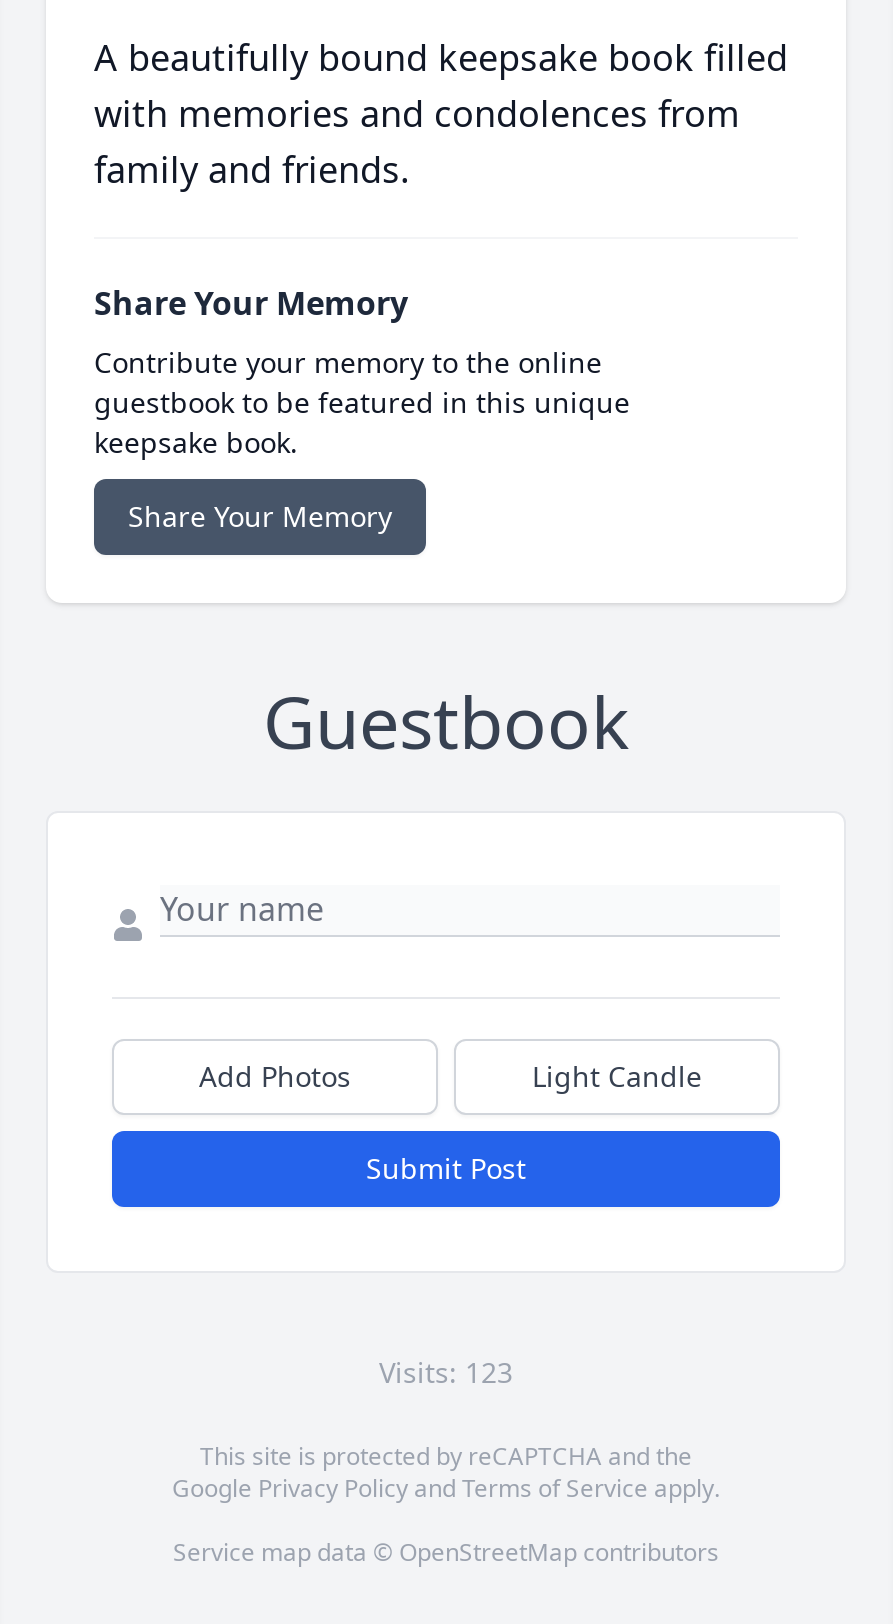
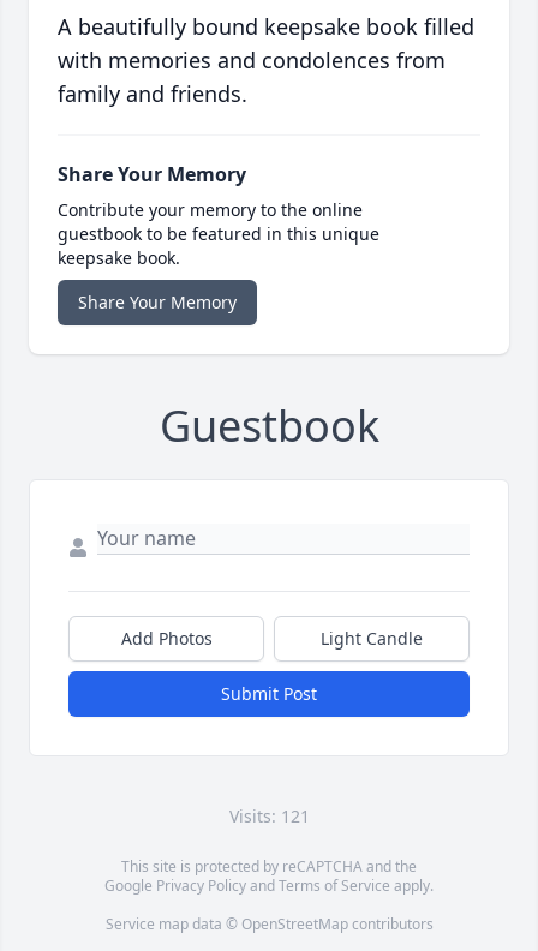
- Visits: 123
+ Visits: 121
